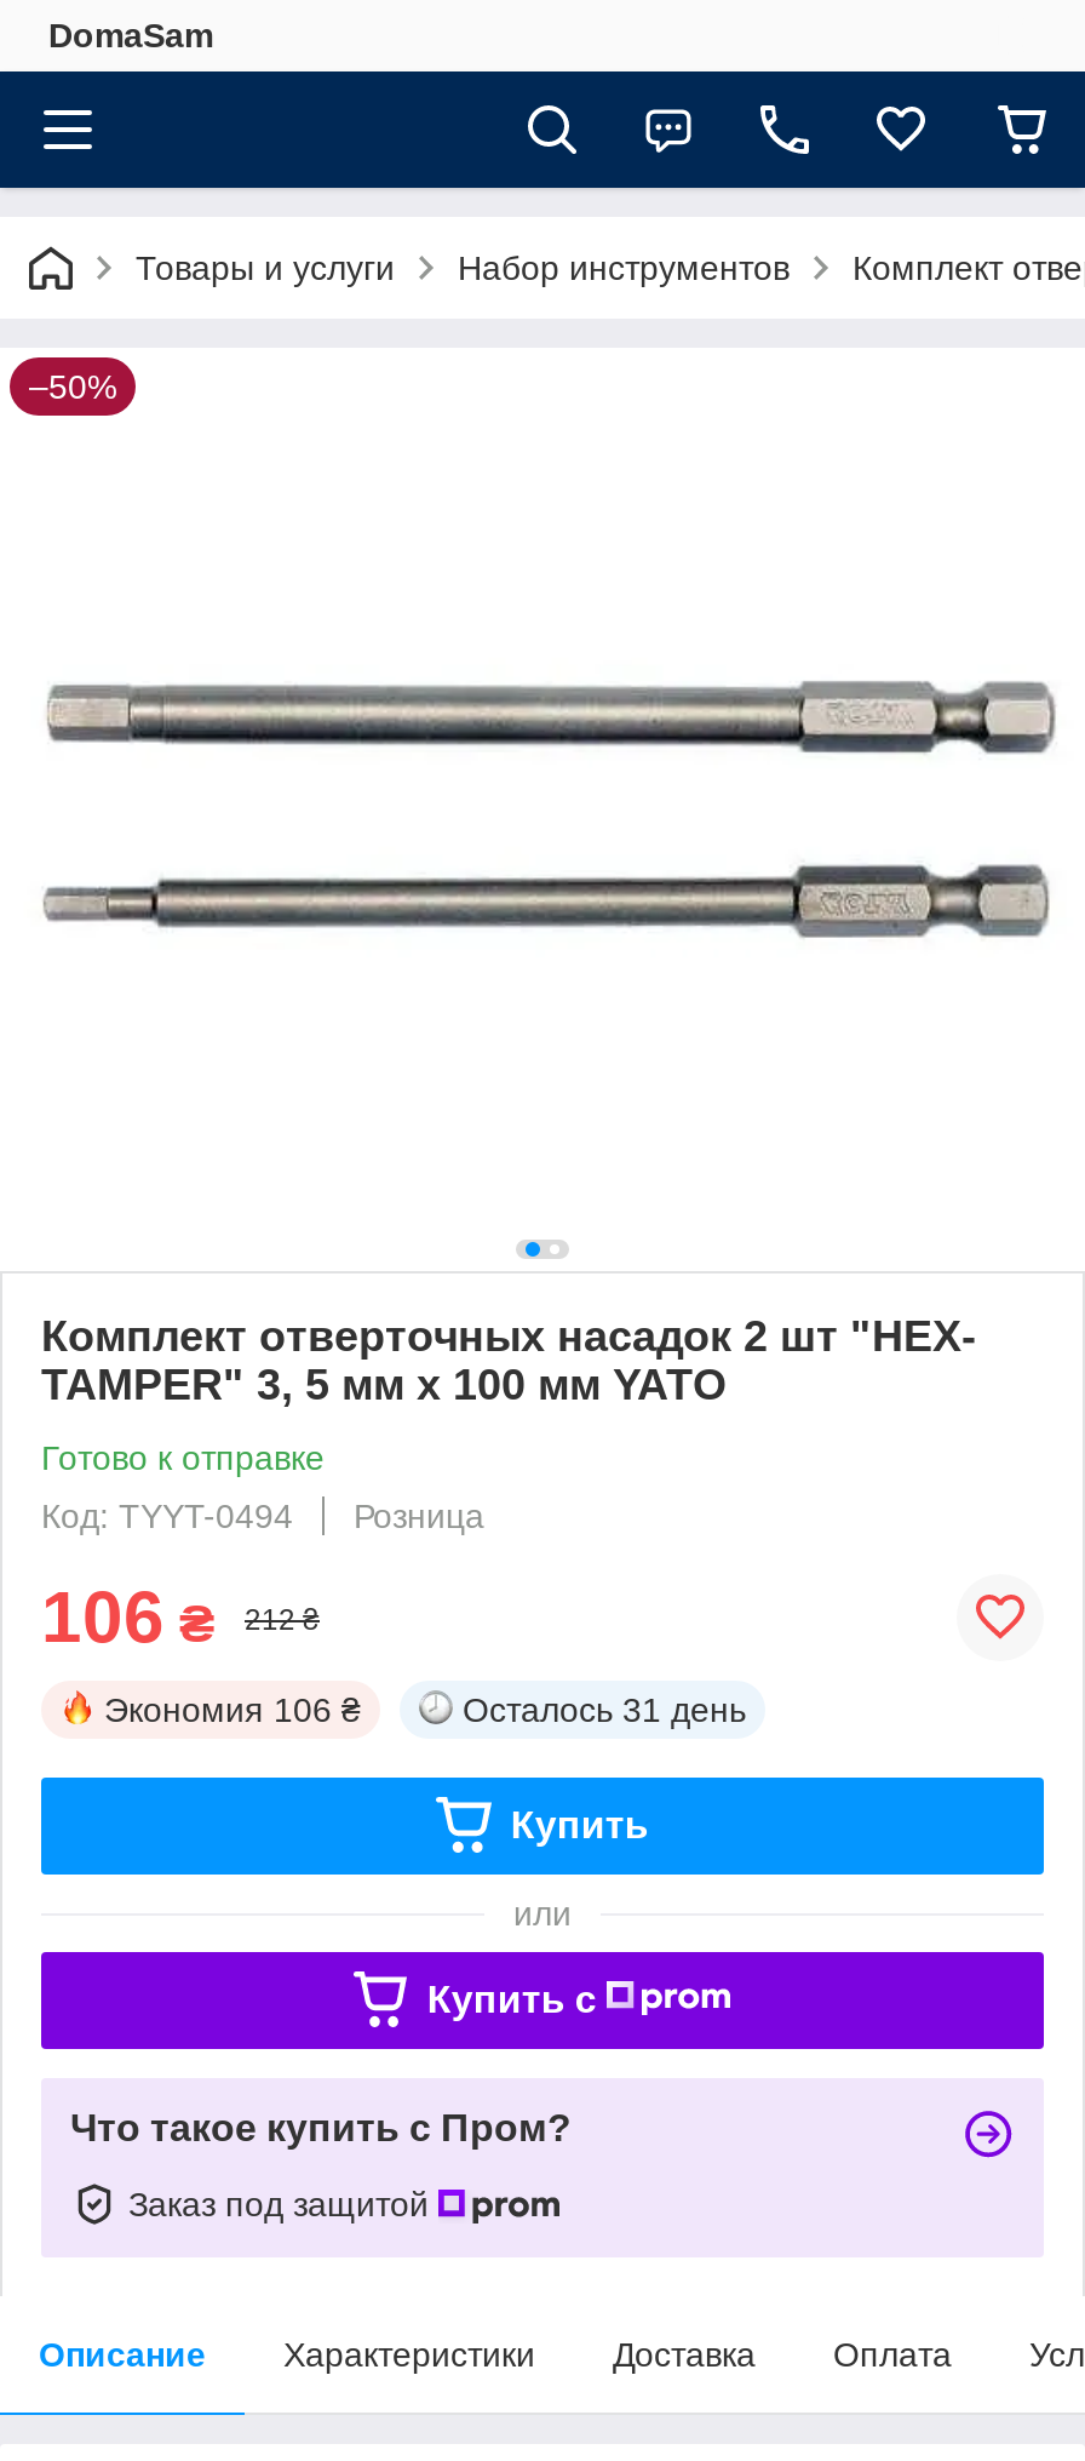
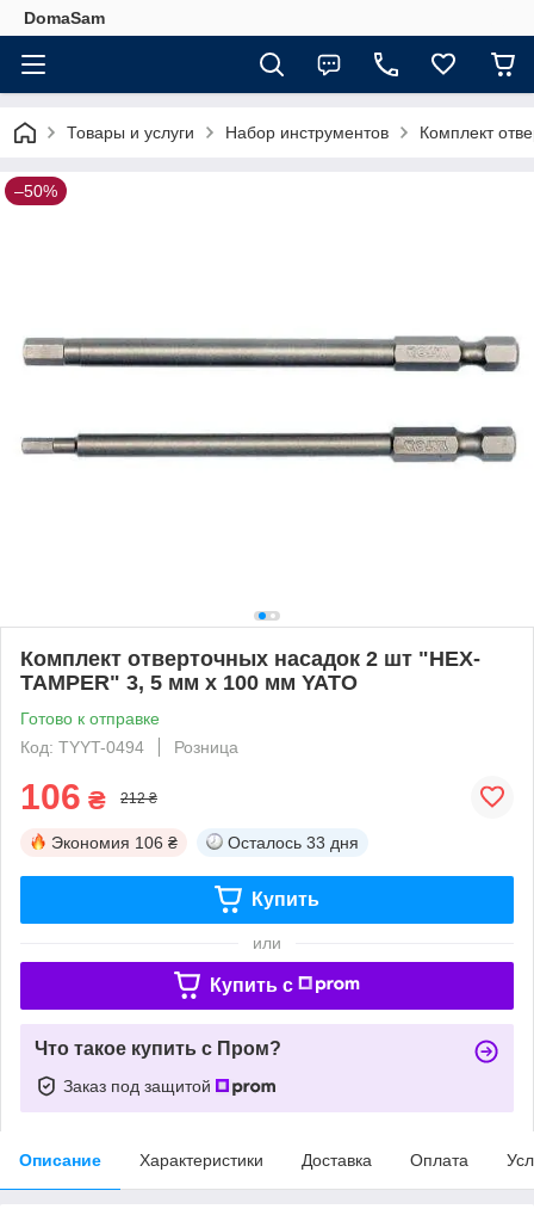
- Осталось 31 день
+ Осталось 33 дня
